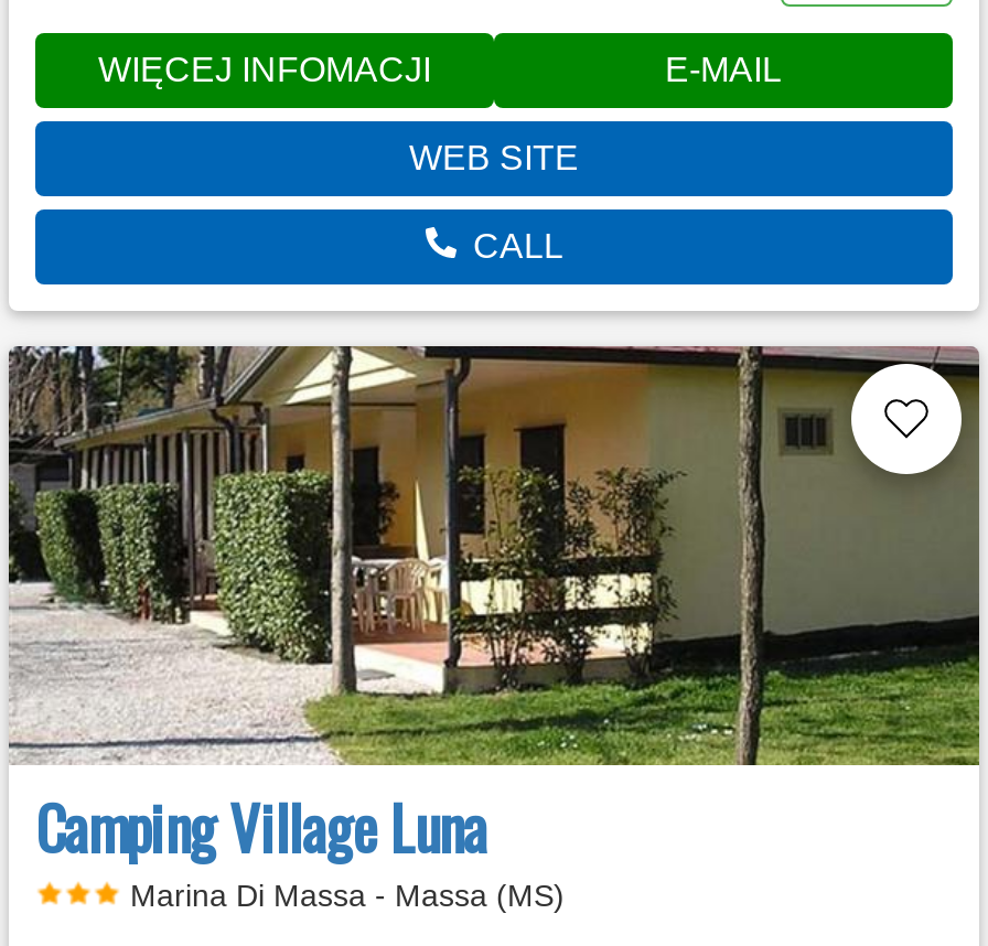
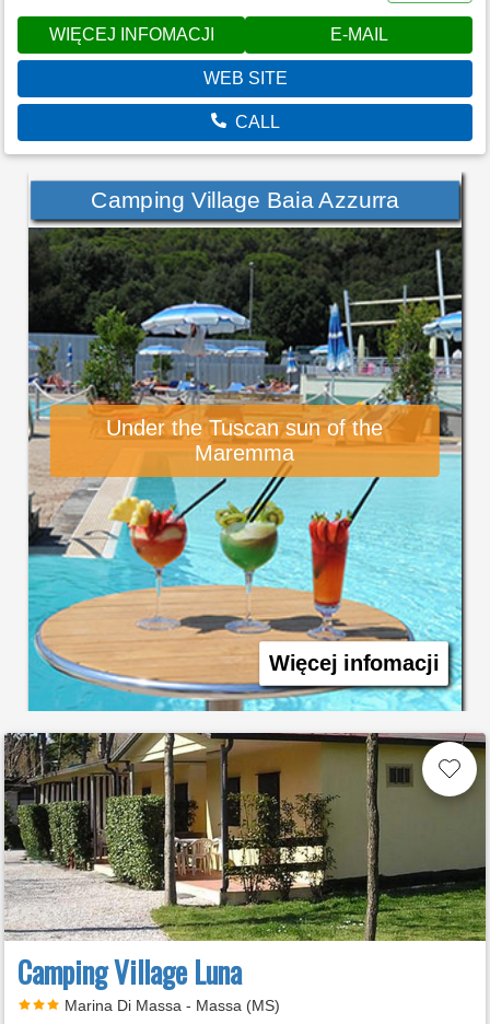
+ [image]
+ Camping Village Baia Azzurra

+ Under the Tuscan sun of the
+ Maremma

+ Więcej infomacji
